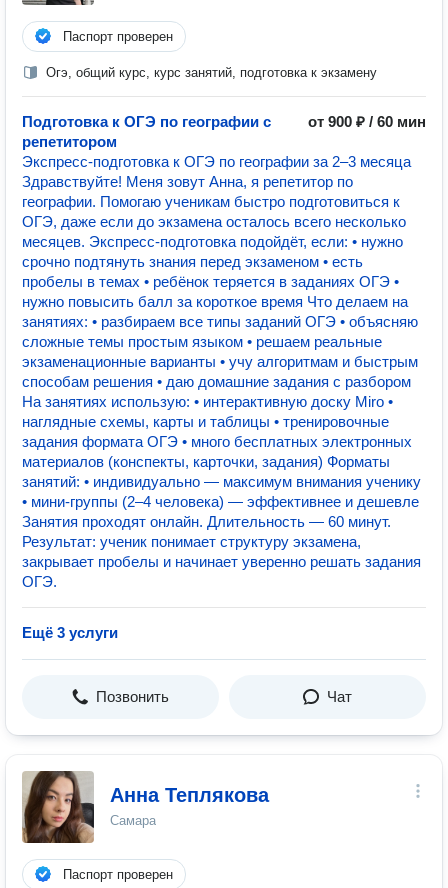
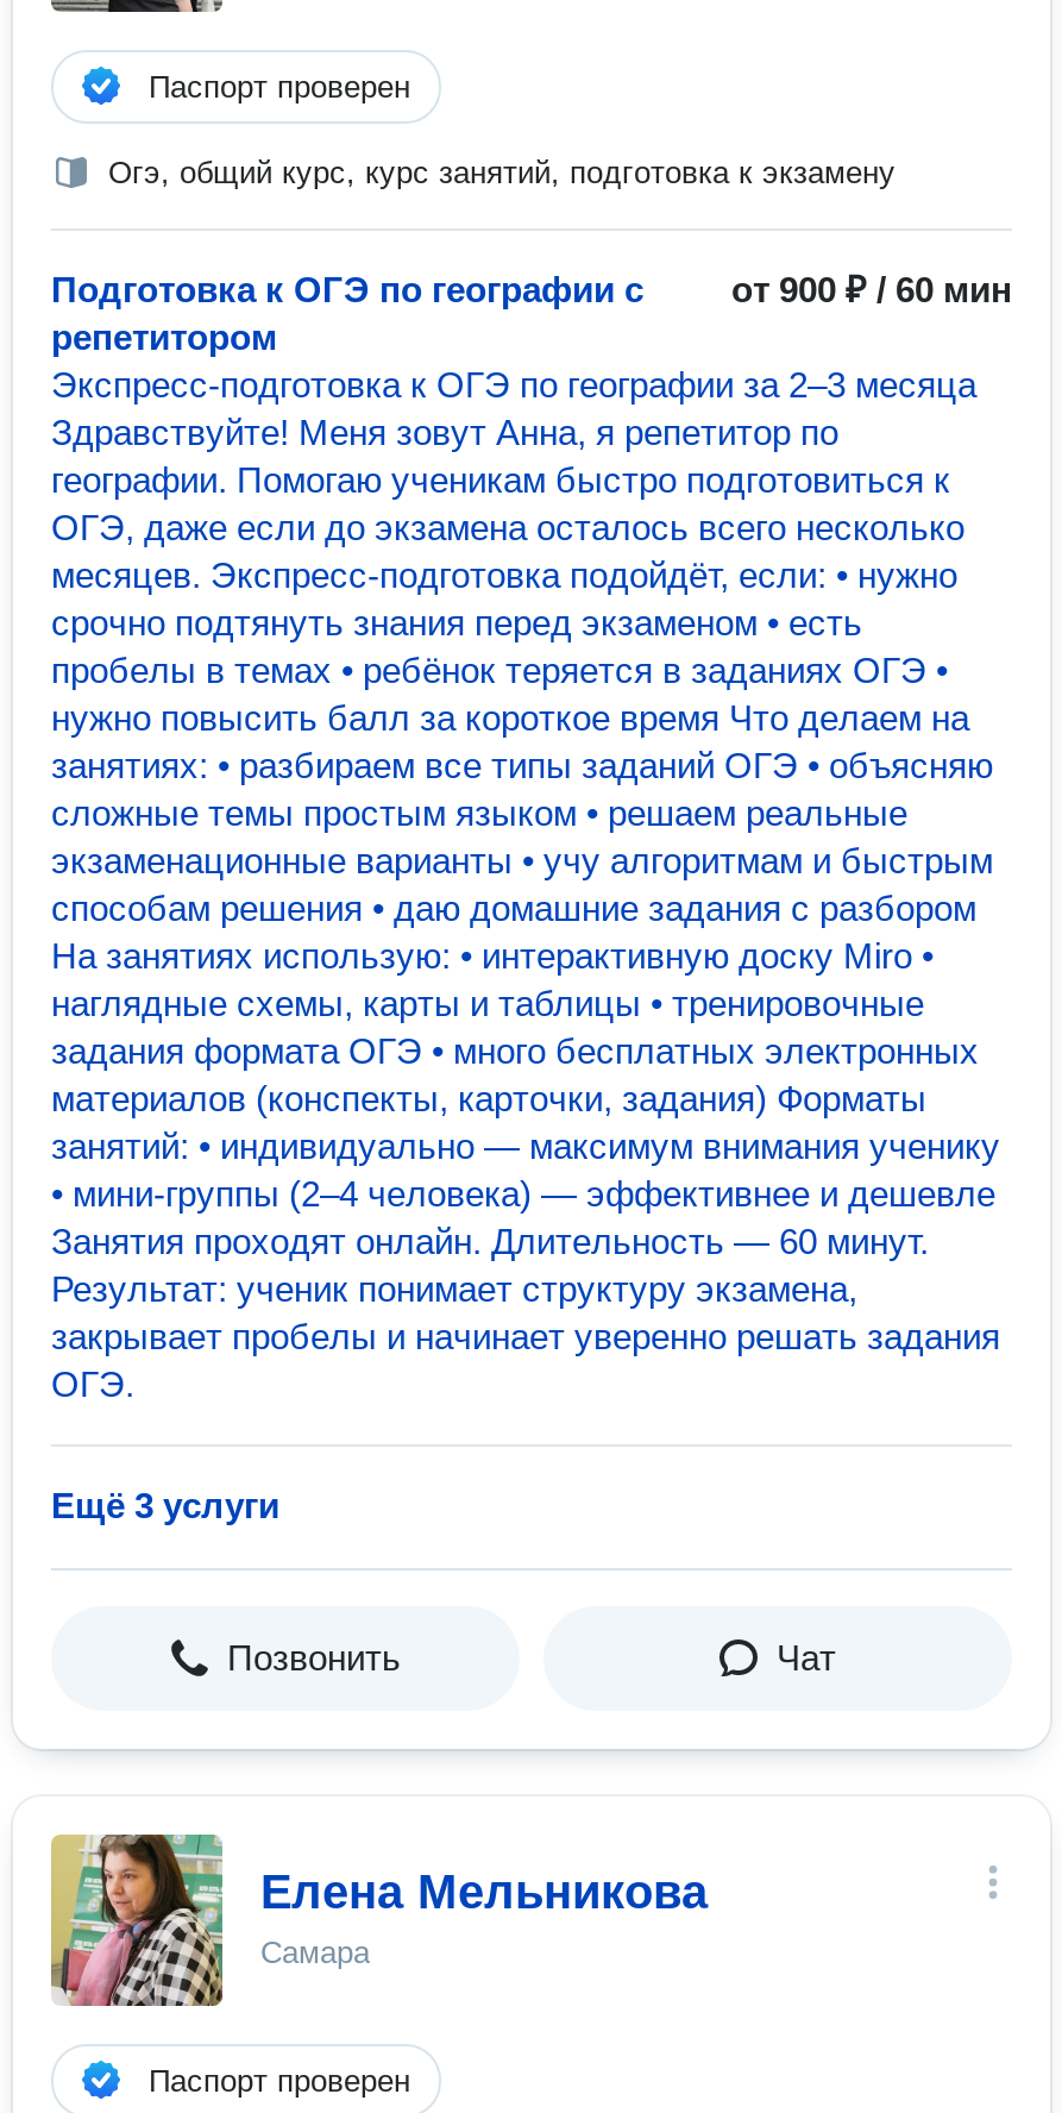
- [image]
- Анна Теплякова
+ [image]
+ Елена Мельникова
